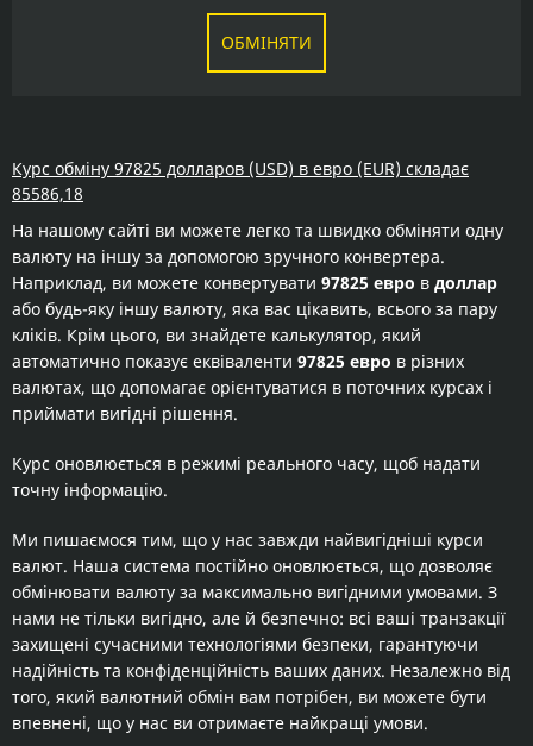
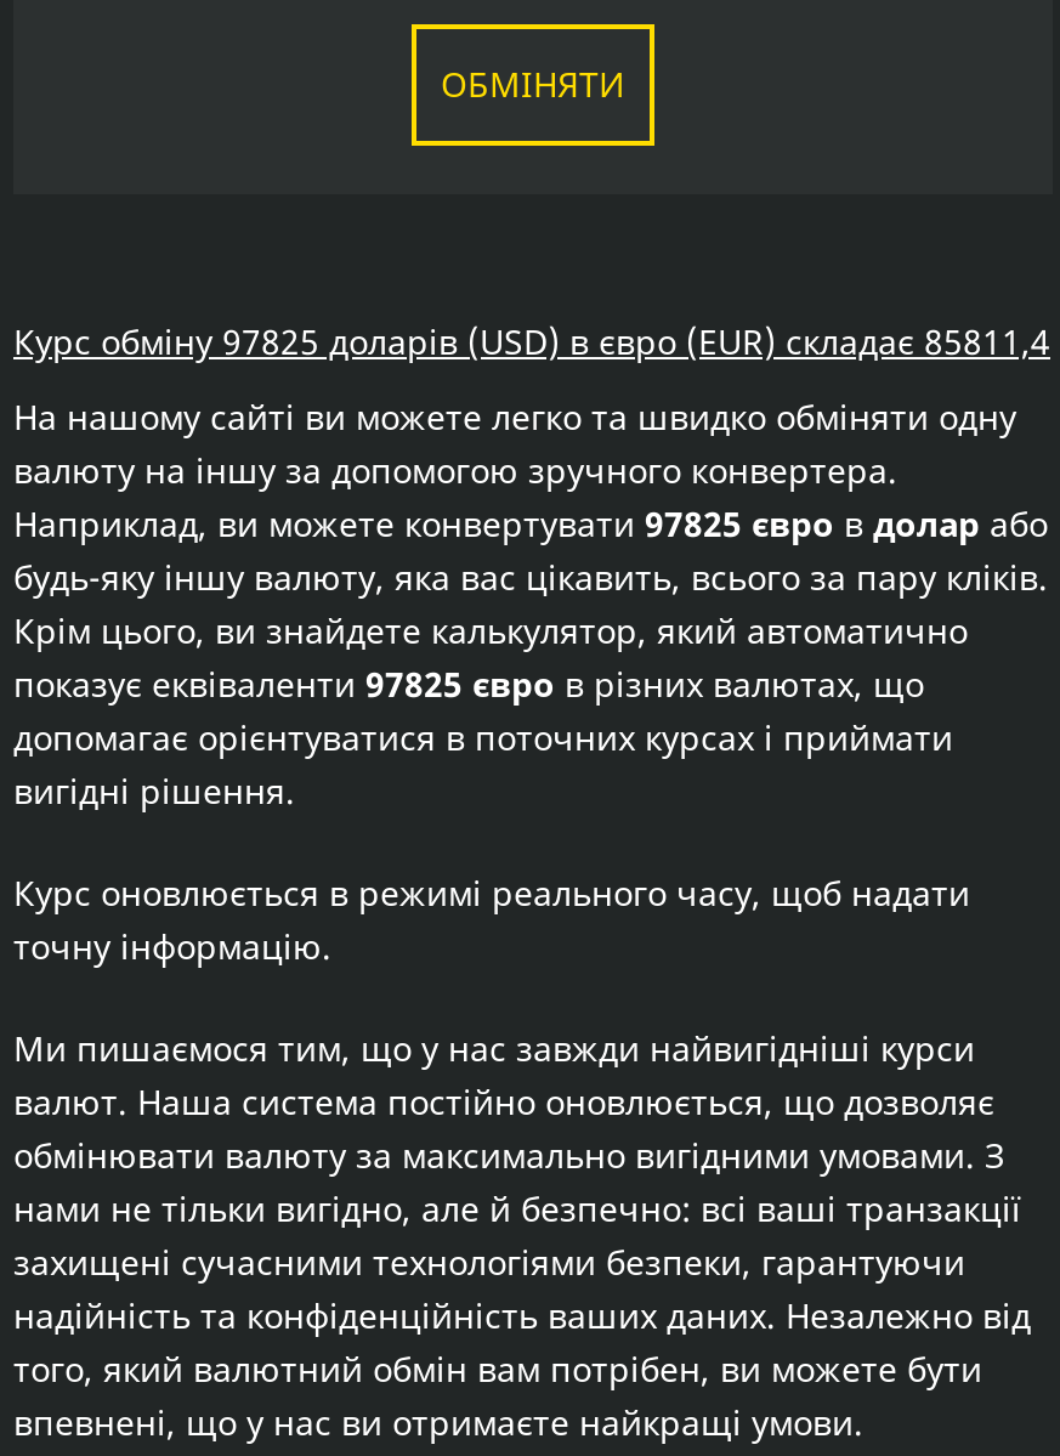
- Курс обміну 97825 долларов (USD) в евро (EUR) складає
- 85586,18
+ Курс обміну 97825 доларів (USD) в євро (EUR) складає 85811,4

- Наприклад, ви можете конвертувати 97825 евро в доллар
- або будь-яку іншу валюту, яка вас цікавить, всього за пару
- кліків. Крім цього, ви знайдете калькулятор, який
- автоматично показує еквіваленти 97825 евро в різних
- валютах, що допомагає орієнтуватися в поточних курсах і
- приймати вигідні рішення.
+ Наприклад, ви можете конвертувати 97825 євро в долар або
+ будь-яку іншу валюту, яка вас цікавить, всього за пару кліків.
+ Крім цього, ви знайдете калькулятор, який автоматично
+ показує еквіваленти 97825 євро в різних валютах, що
+ допомагає орієнтуватися в поточних курсах і приймати
+ вигідні рішення.
